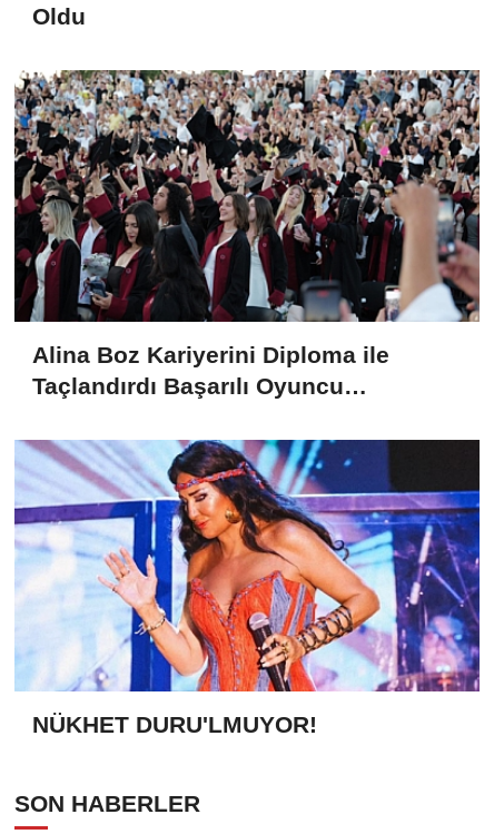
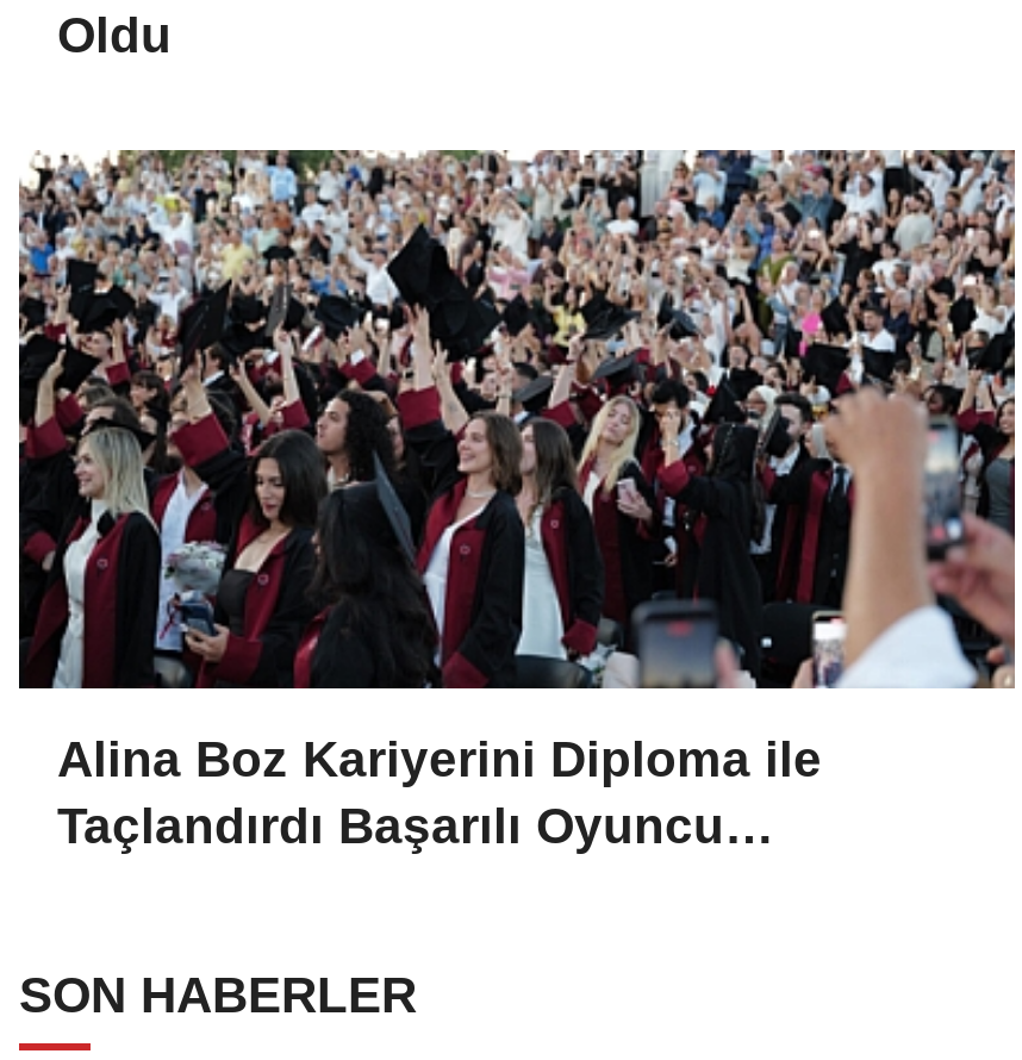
- [image]
- NÜKHET DURU'LMUYOR!
